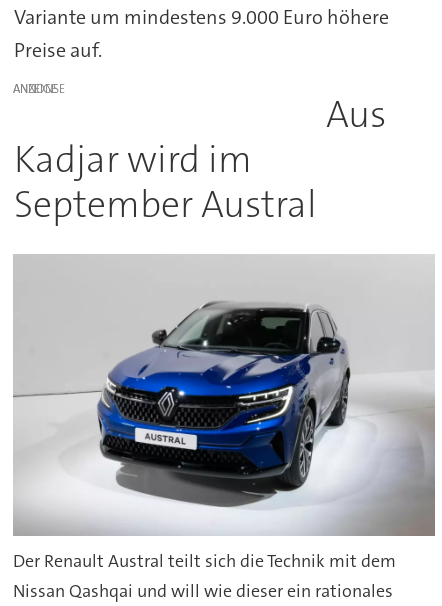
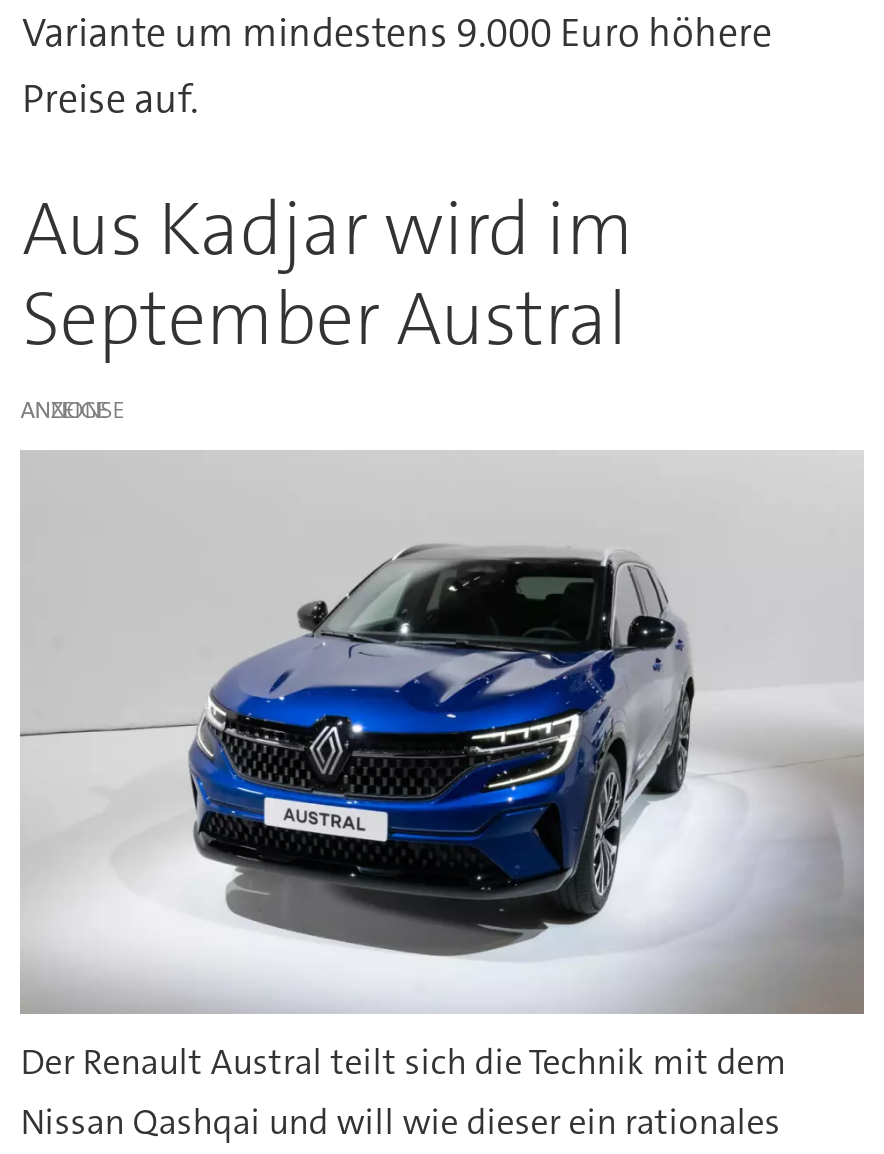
+ Aus Kadjar wird im

moved down: ANZEIGE

- Aus
- Kadjar wird im

moved up: September Austral
